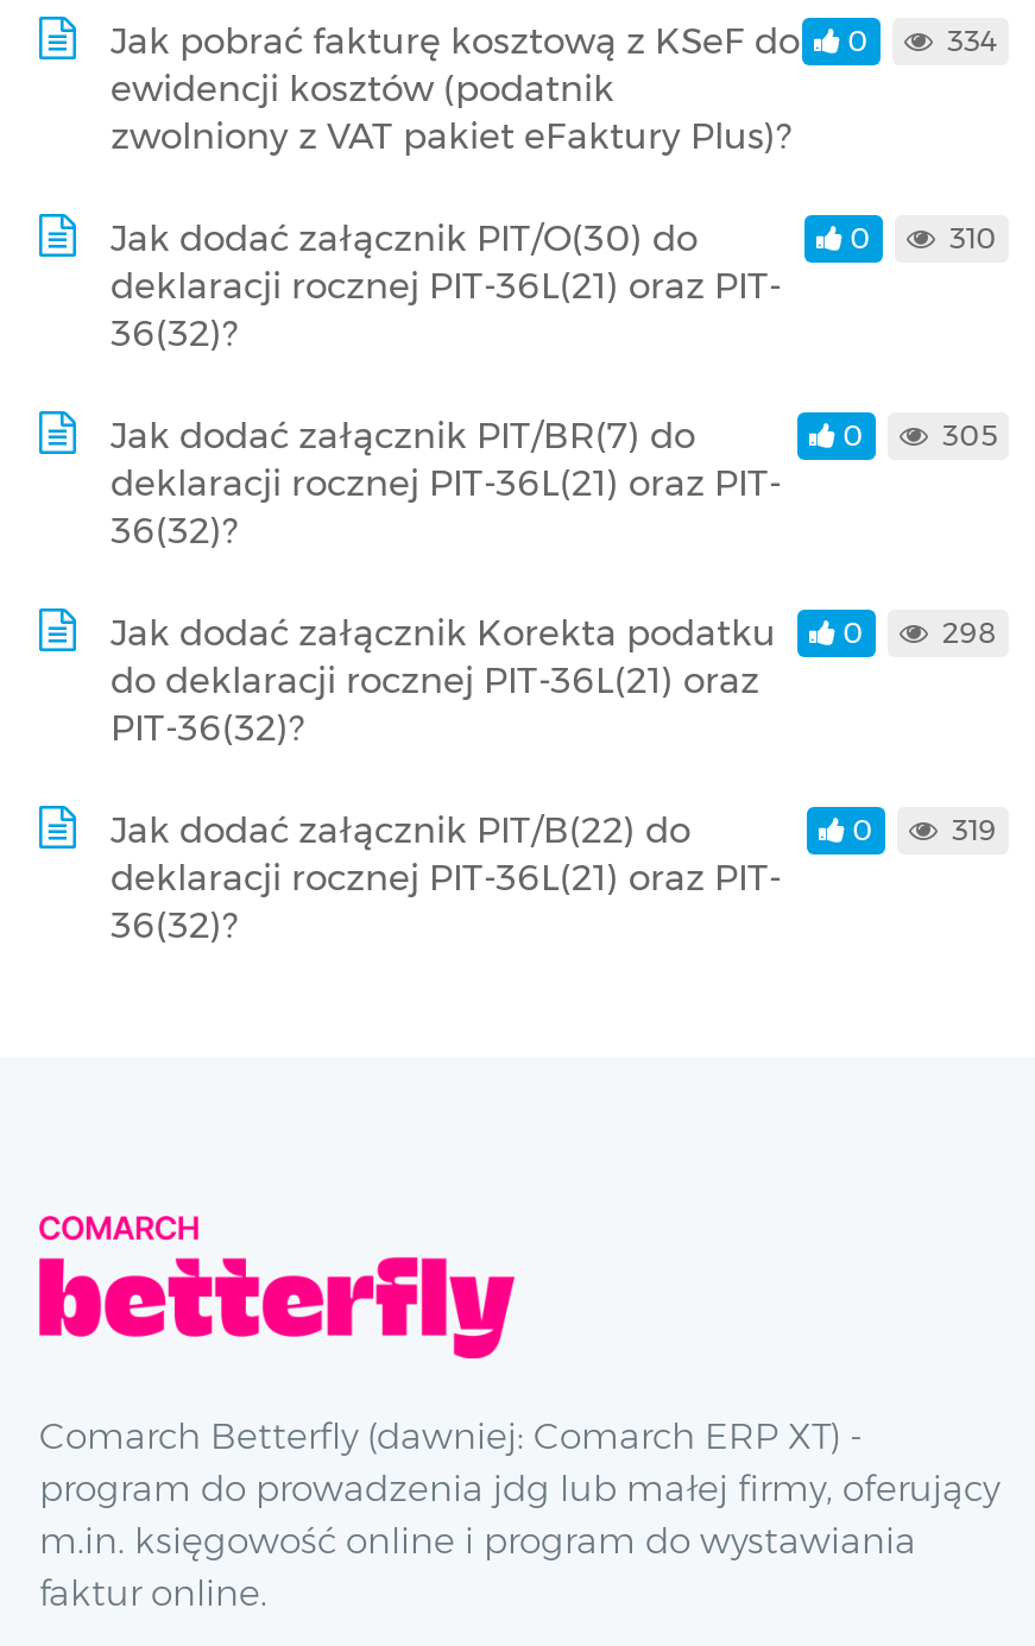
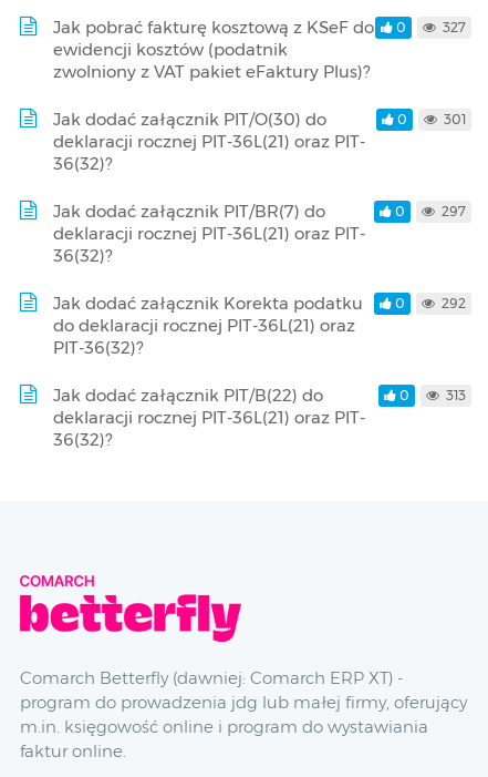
- 334
+ 327

- 310
+ 301

- 305
+ 297

- 298
+ 292

- 319
+ 313
